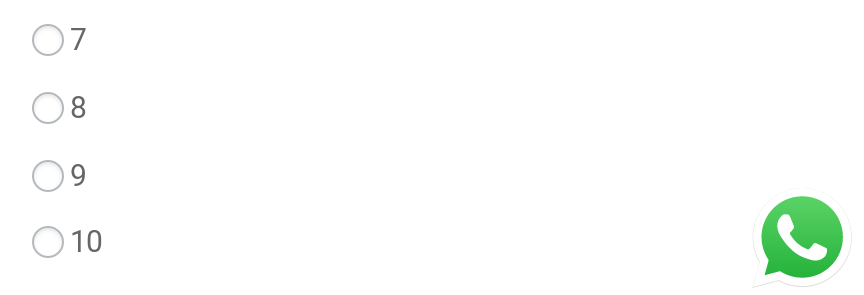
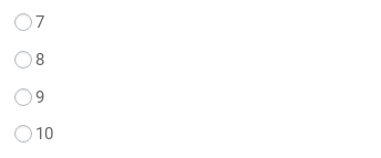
- [image]
